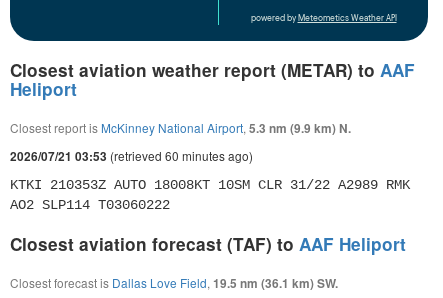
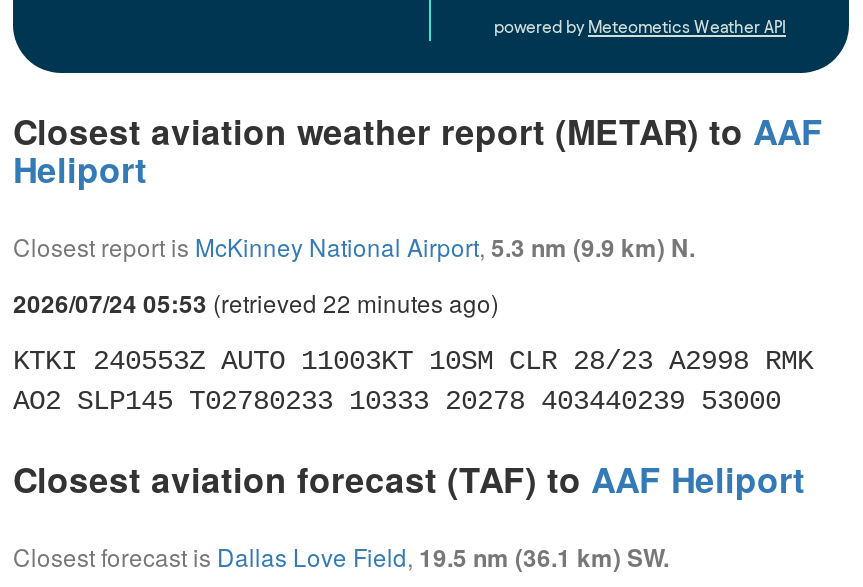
- 2026/07/21 03:53 (retrieved 60 minutes ago)
+ 2026/07/24 05:53 (retrieved 22 minutes ago)

- KTKI 210353Z AUTO 18008KT 10SM CLR 31/22 A2989 RMK
- AO2 SLP114 T03060222
+ KTKI 240553Z AUTO 11003KT 10SM CLR 28/23 A2998 RMK
+ AO2 SLP145 T02780233 10333 20278 403440239 53000
